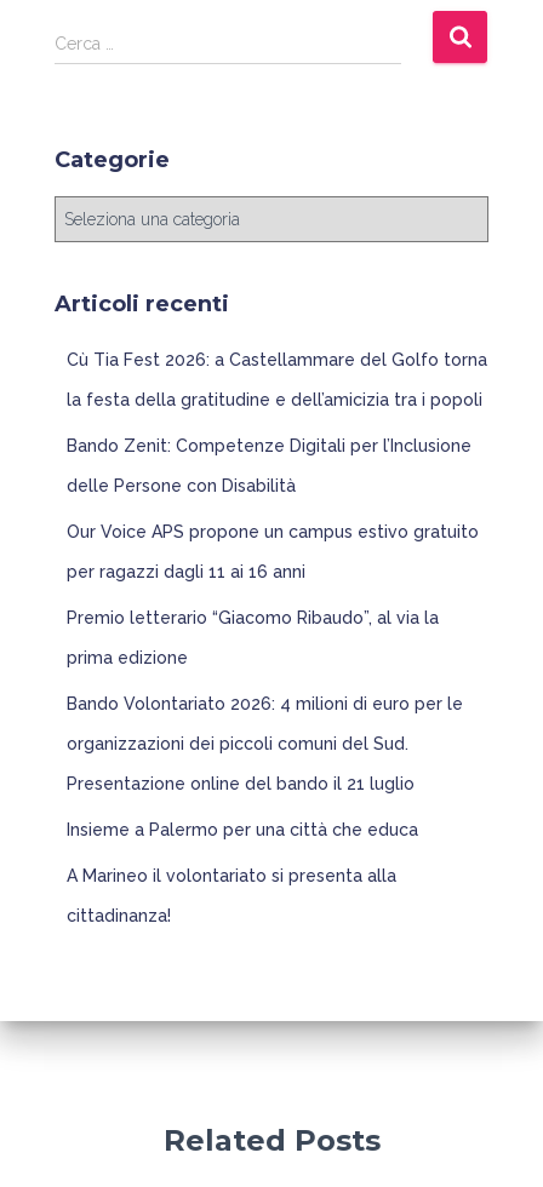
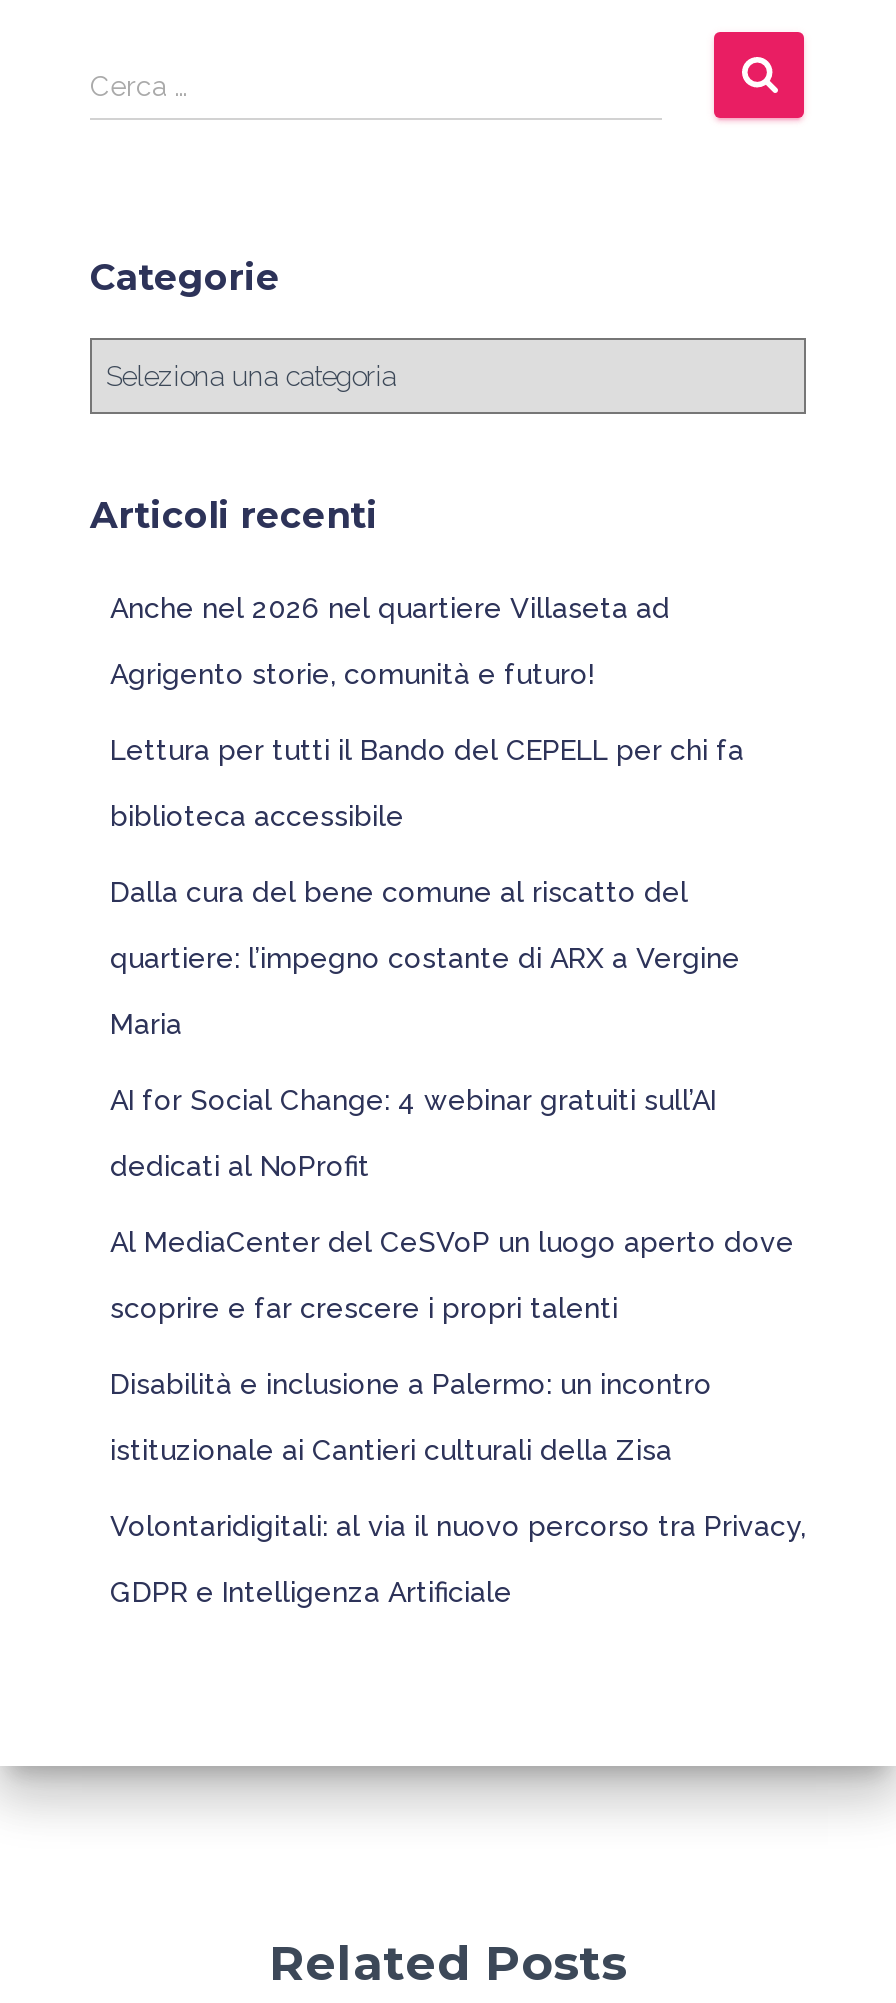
- Cù Tia Fest 2026: a Castellammare del Golfo torna
- la festa della gratitudine e dell’amicizia tra i popoli
- Bando Zenit: Competenze Digitali per l’Inclusione
- delle Persone con Disabilità
- Our Voice APS propone un campus estivo gratuito
- per ragazzi dagli 11 ai 16 anni
- Premio letterario “Giacomo Ribaudo”, al via la
- prima edizione
- Bando Volontariato 2026: 4 milioni di euro per le
- organizzazioni dei piccoli comuni del Sud.
- Presentazione online del bando il 21 luglio
- Insieme a Palermo per una città che educa
- A Marineo il volontariato si presenta alla
- cittadinanza!
+ Anche nel 2026 nel quartiere Villaseta ad
+ Agrigento storie, comunità e futuro!
+ Lettura per tutti il Bando del CEPELL per chi fa
+ biblioteca accessibile
+ Dalla cura del bene comune al riscatto del
+ quartiere: l’impegno costante di ARX a Vergine
+ Maria
+ AI for Social Change: 4 webinar gratuiti sull’AI
+ dedicati al NoProfit
+ Al MediaCenter del CeSVoP un luogo aperto dove
+ scoprire e far crescere i propri talenti
+ Disabilità e inclusione a Palermo: un incontro
+ istituzionale ai Cantieri culturali della Zisa
+ Volontaridigitali: al via il nuovo percorso tra Privacy,
+ GDPR e Intelligenza Artificiale
